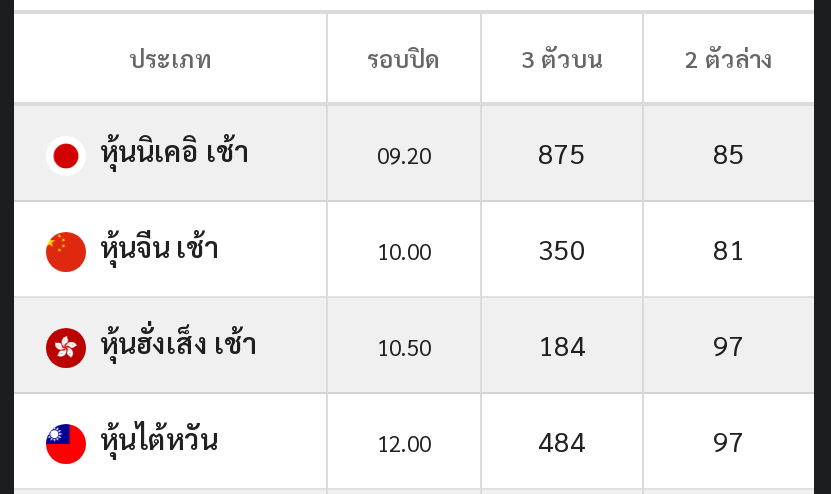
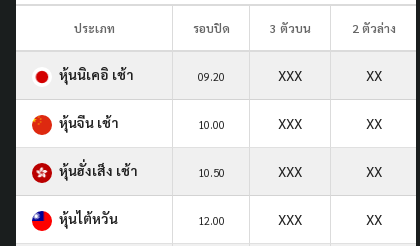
- 875
- 85
+ XXX
+ XX

- 350
- 81
+ XXX
+ XX

- 184
- 97
+ XXX
+ XX

- 484
- 97
+ XXX
+ XX
